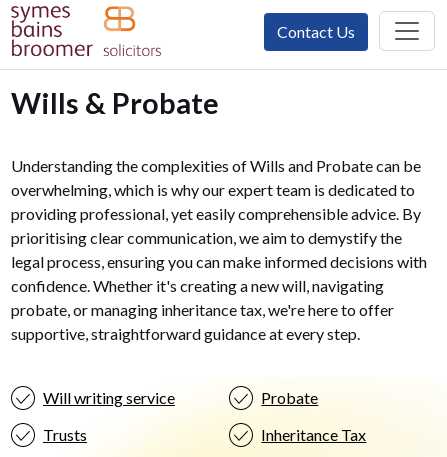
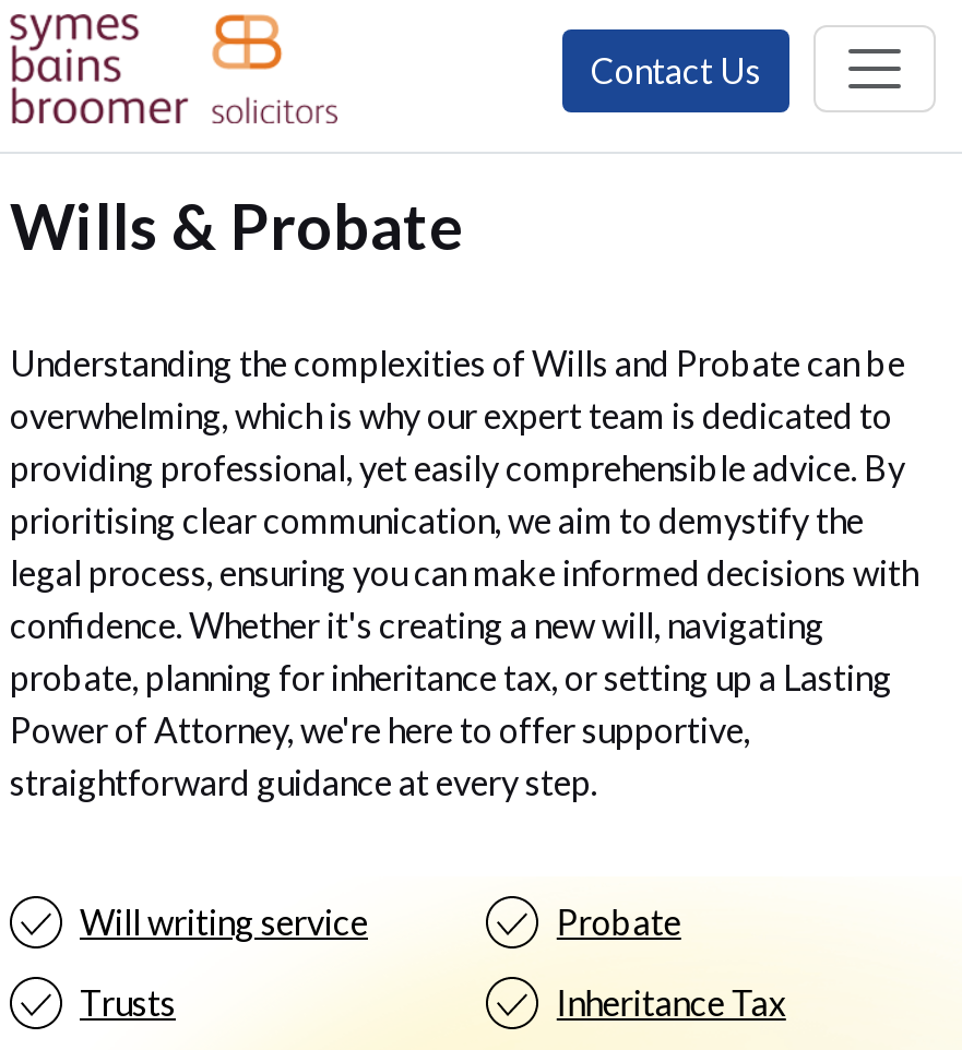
- probate, or managing inheritance tax, we're here to offer
- supportive, straightforward guidance at every step.
+ probate, planning for inheritance tax, or setting up a Lasting
+ Power of Attorney, we're here to offer supportive,
+ straightforward guidance at every step.
